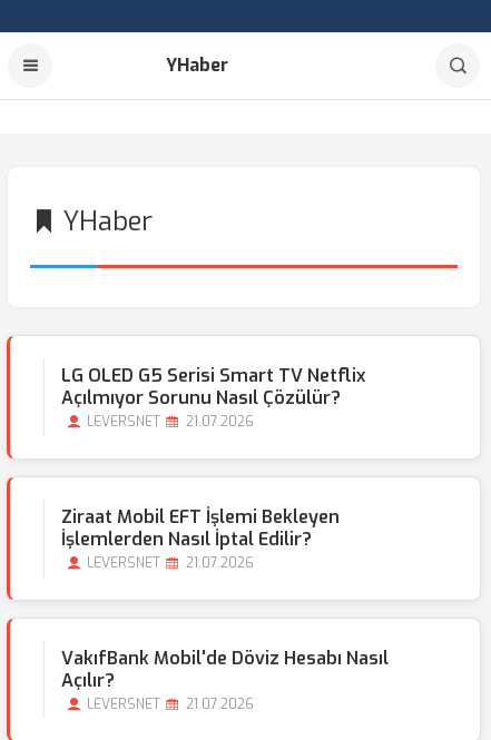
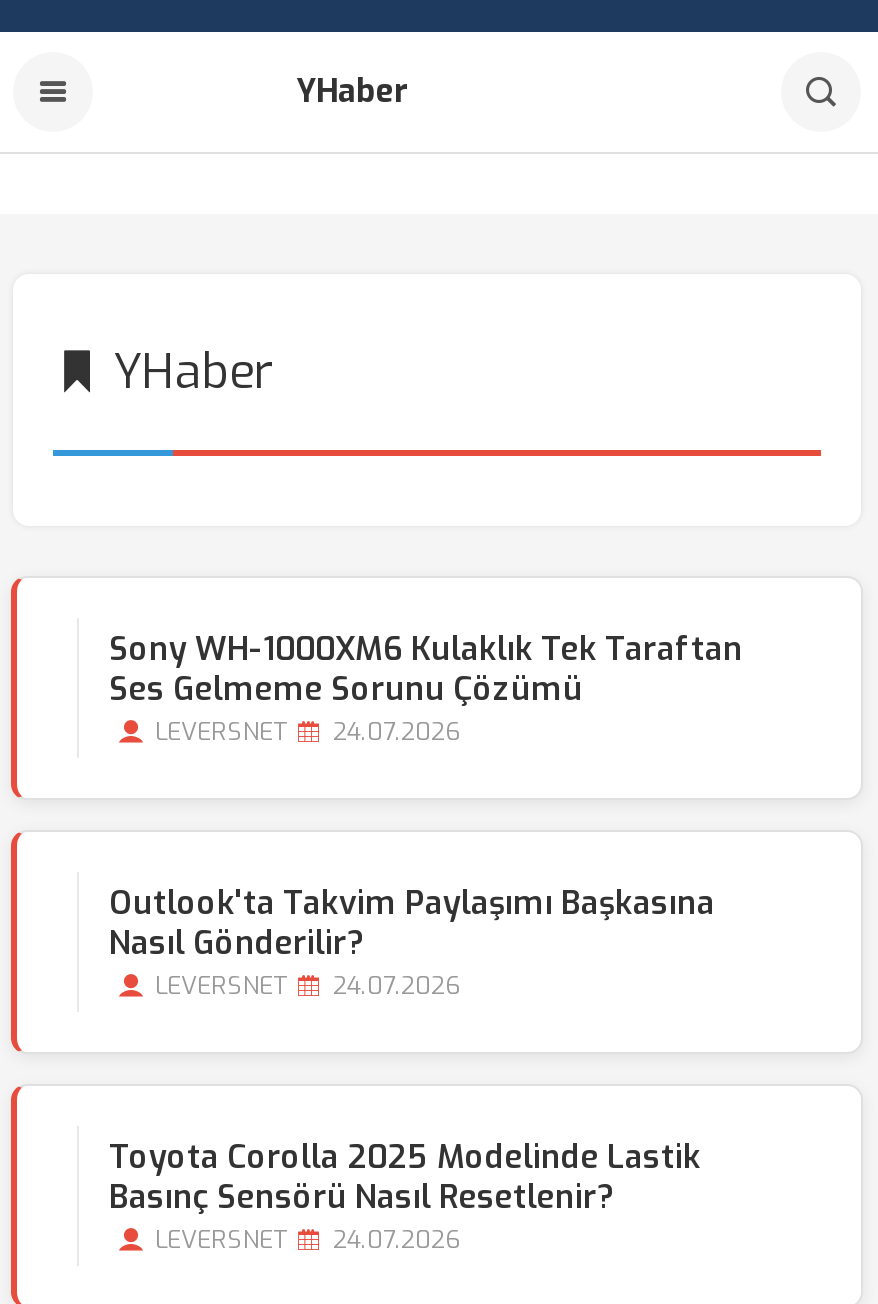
- LG OLED G5 Serisi Smart TV Netflix
- Açılmıyor Sorunu Nasıl Çözülür?
+ Sony WH-1000XM6 Kulaklık Tek Taraftan
+ Ses Gelmeme Sorunu Çözümü

- LEVERSNET 21.07.2026
+ LEVERSNET 24.07.2026

- Ziraat Mobil EFT İşlemi Bekleyen
- İşlemlerden Nasıl İptal Edilir?
+ Outlook'ta Takvim Paylaşımı Başkasına
+ Nasıl Gönderilir?

- LEVERSNET 21.07.2026
+ LEVERSNET 24.07.2026

- VakıfBank Mobil'de Döviz Hesabı Nasıl
- Açılır?
+ Toyota Corolla 2025 Modelinde Lastik
+ Basınç Sensörü Nasıl Resetlenir?

- LEVERSNET 21.07.2026
+ LEVERSNET 24.07.2026
